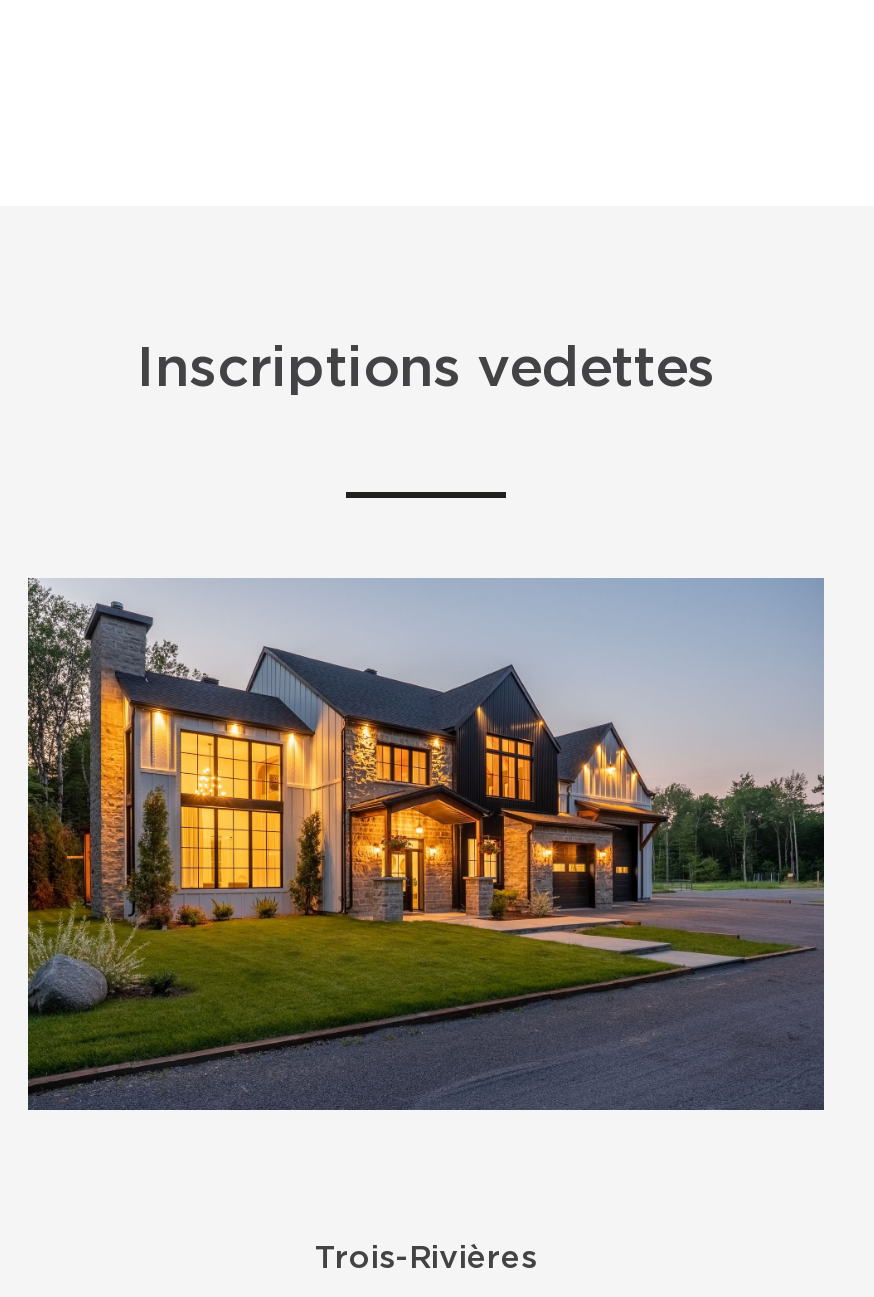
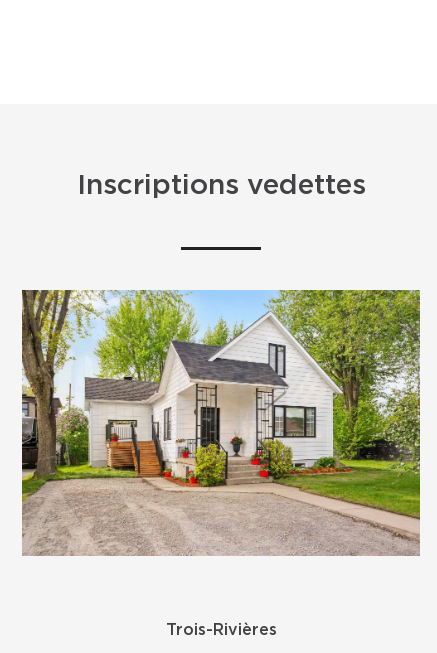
- [image]
+ [image]
